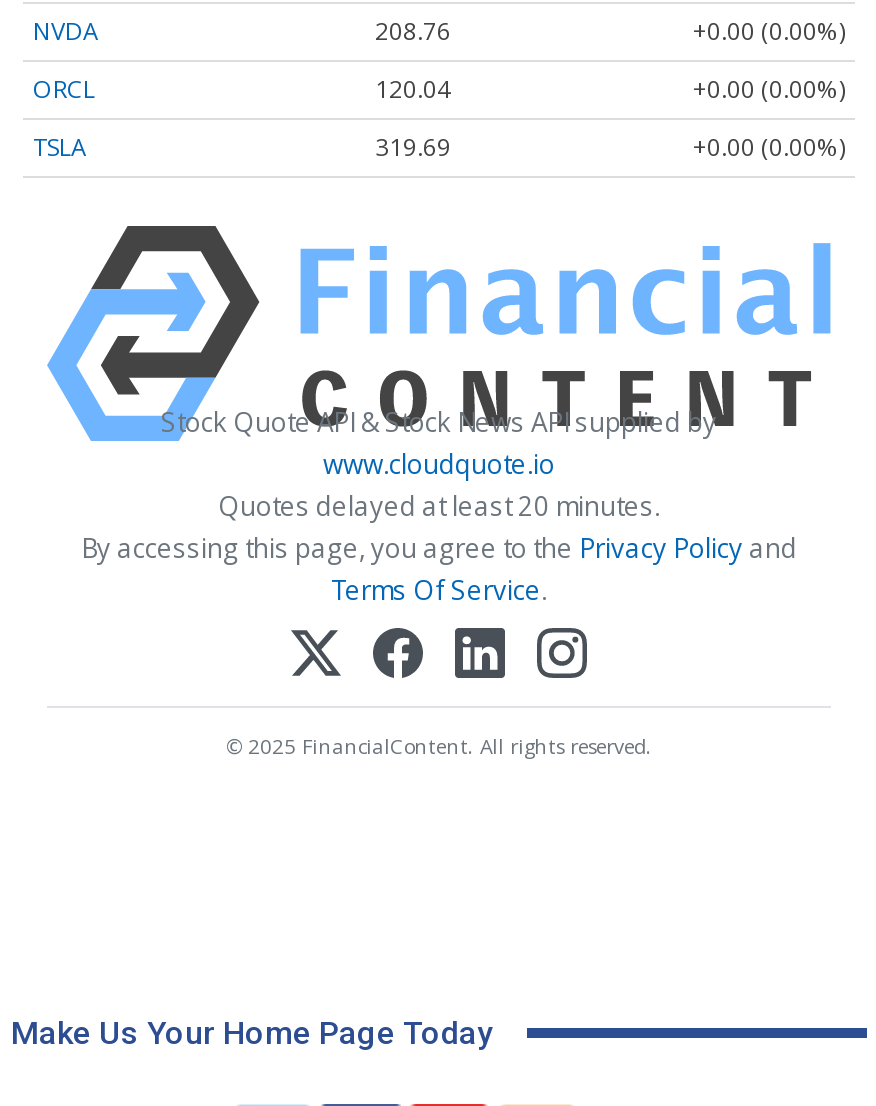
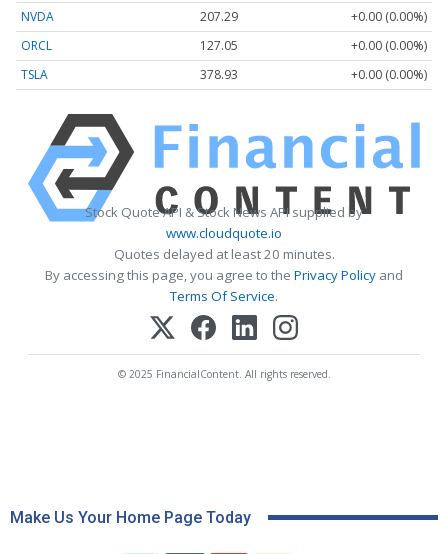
- 208.76
+ 207.29

- 120.04
+ 127.05

- 319.69
+ 378.93
